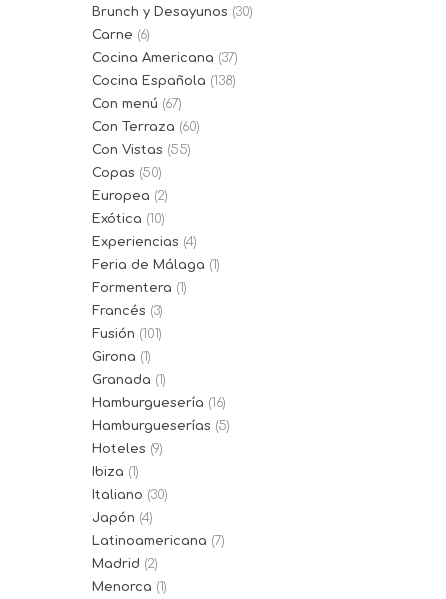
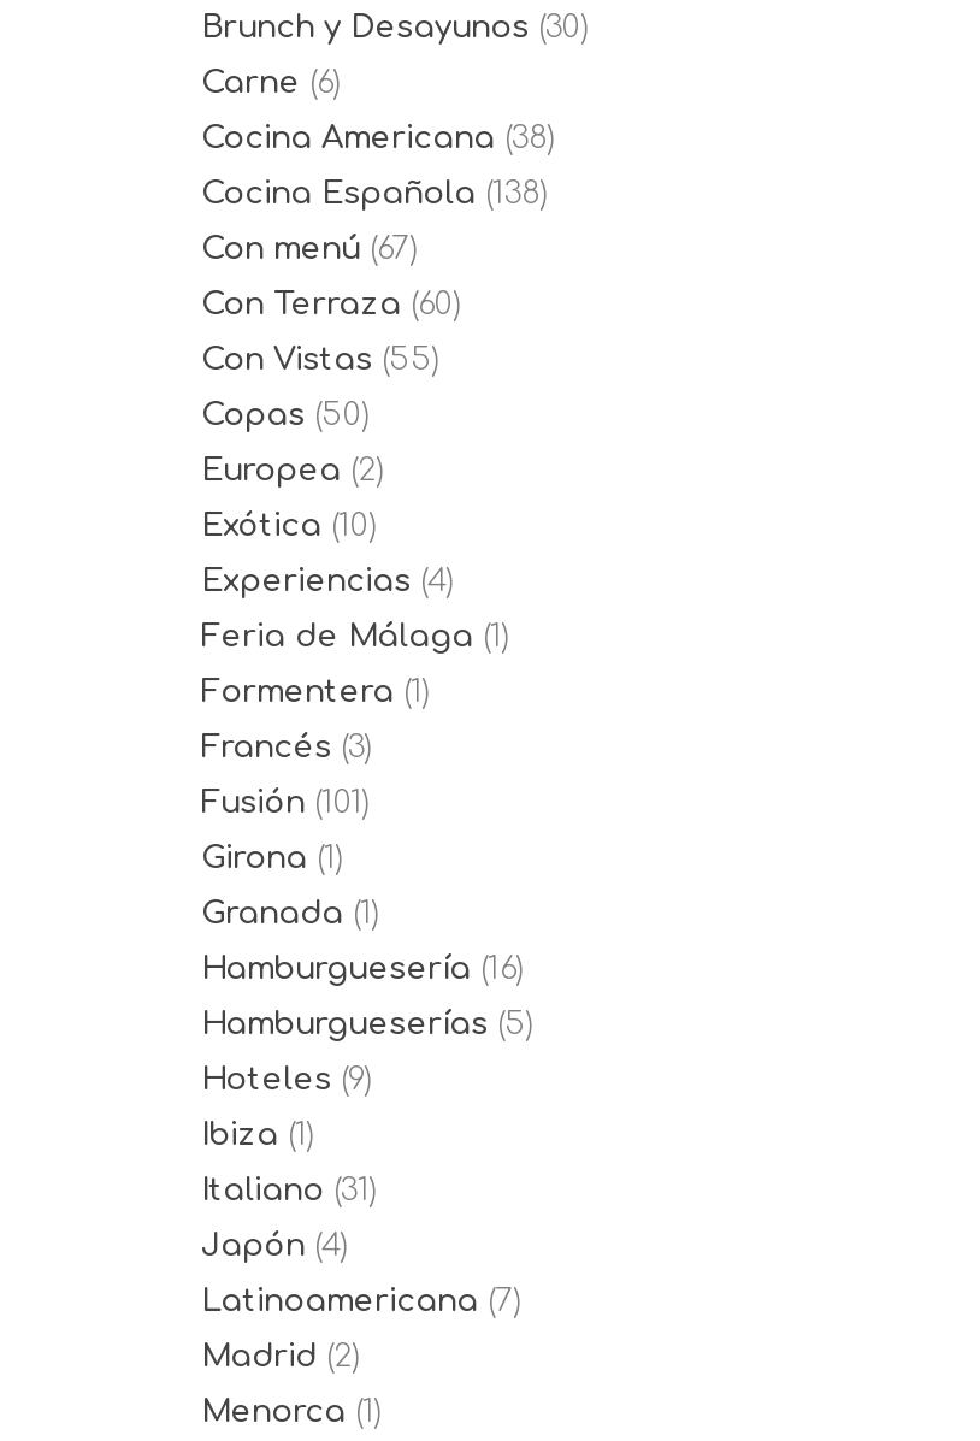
- Cocina Americana (37)
+ Cocina Americana (38)

- Italiano (30)
+ Italiano (31)
